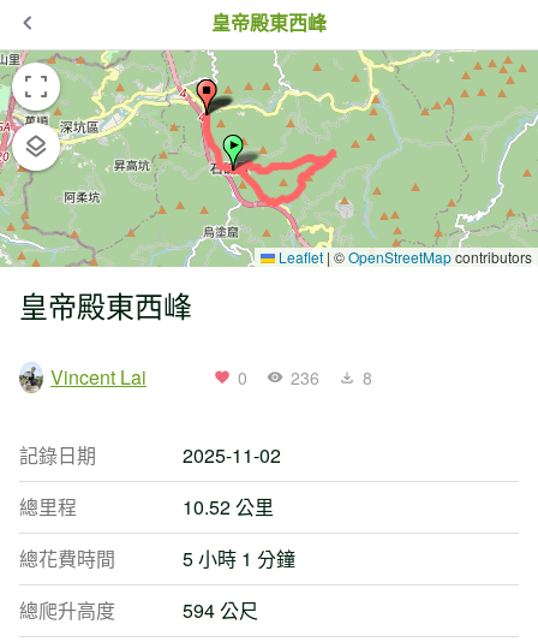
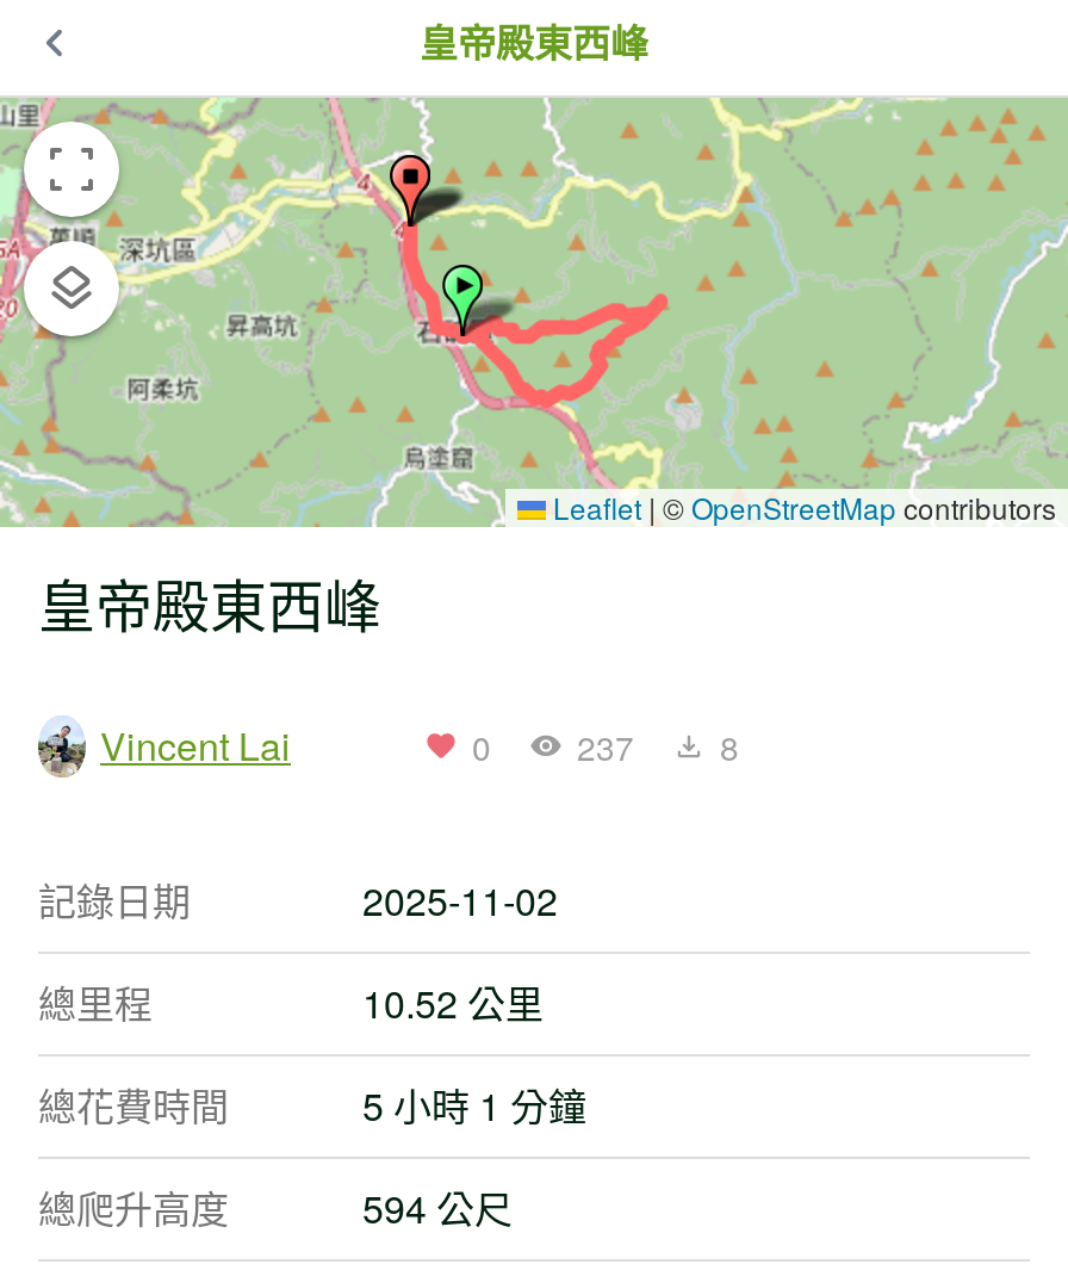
- 0 236 8
+ 0 237 8
